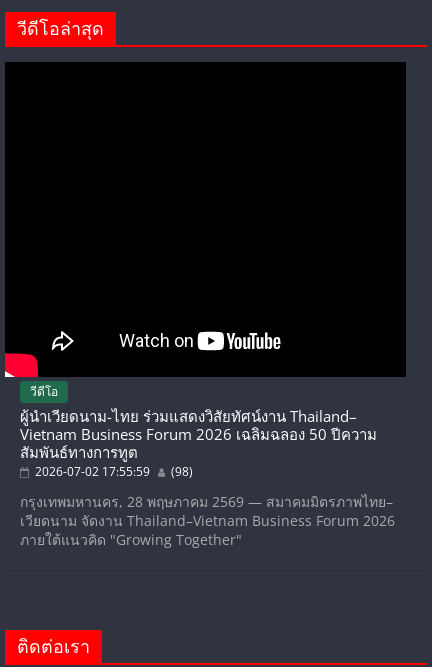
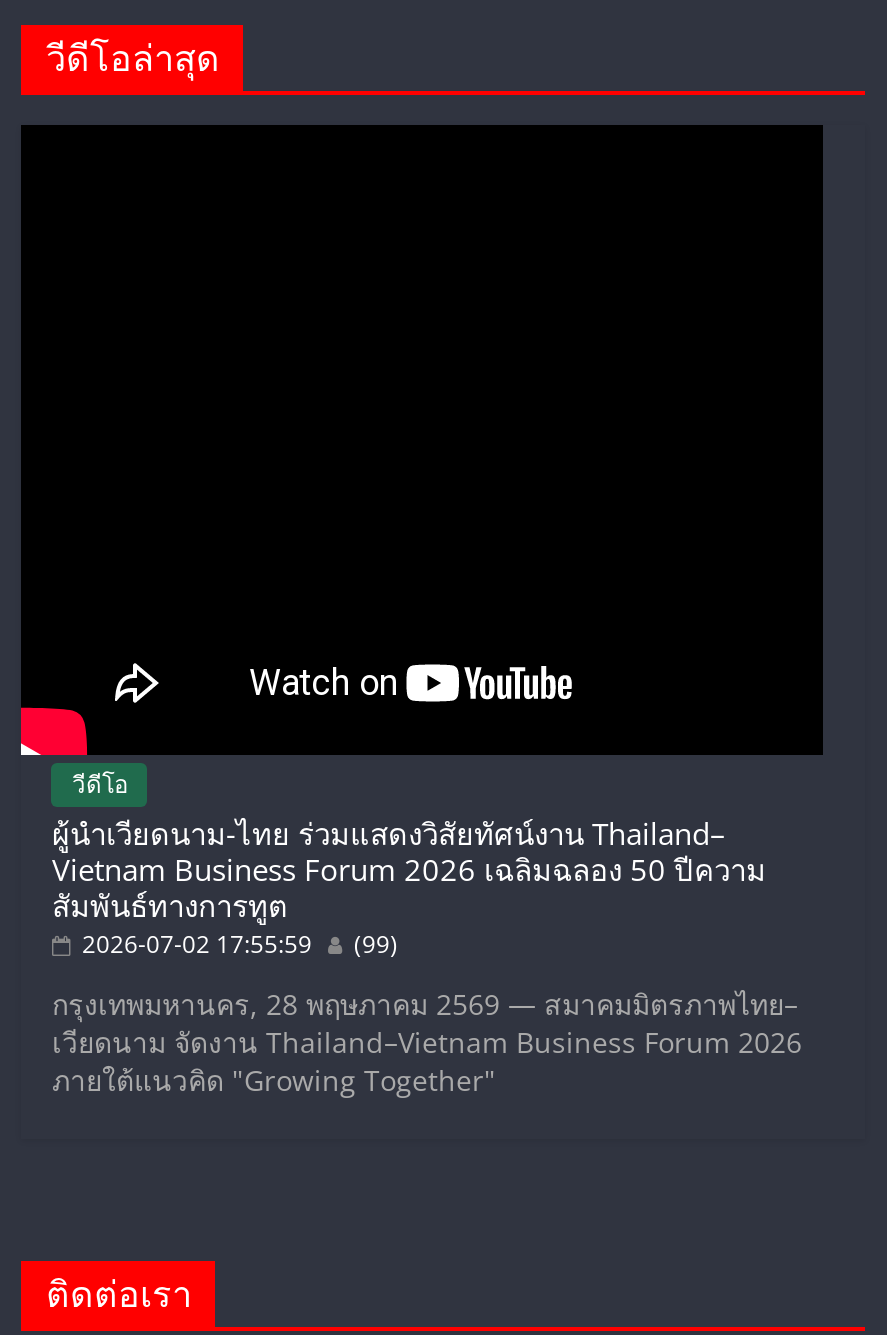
- 2026-07-02 17:55:59 (98)
+ 2026-07-02 17:55:59 (99)
